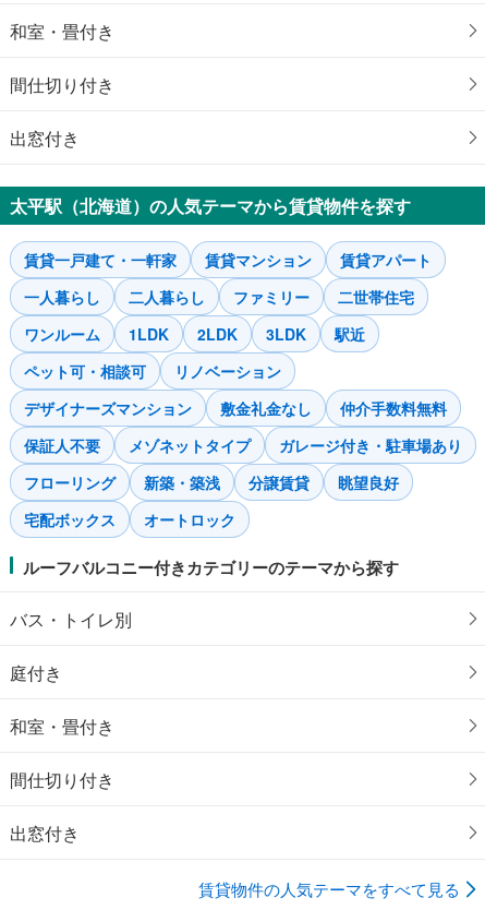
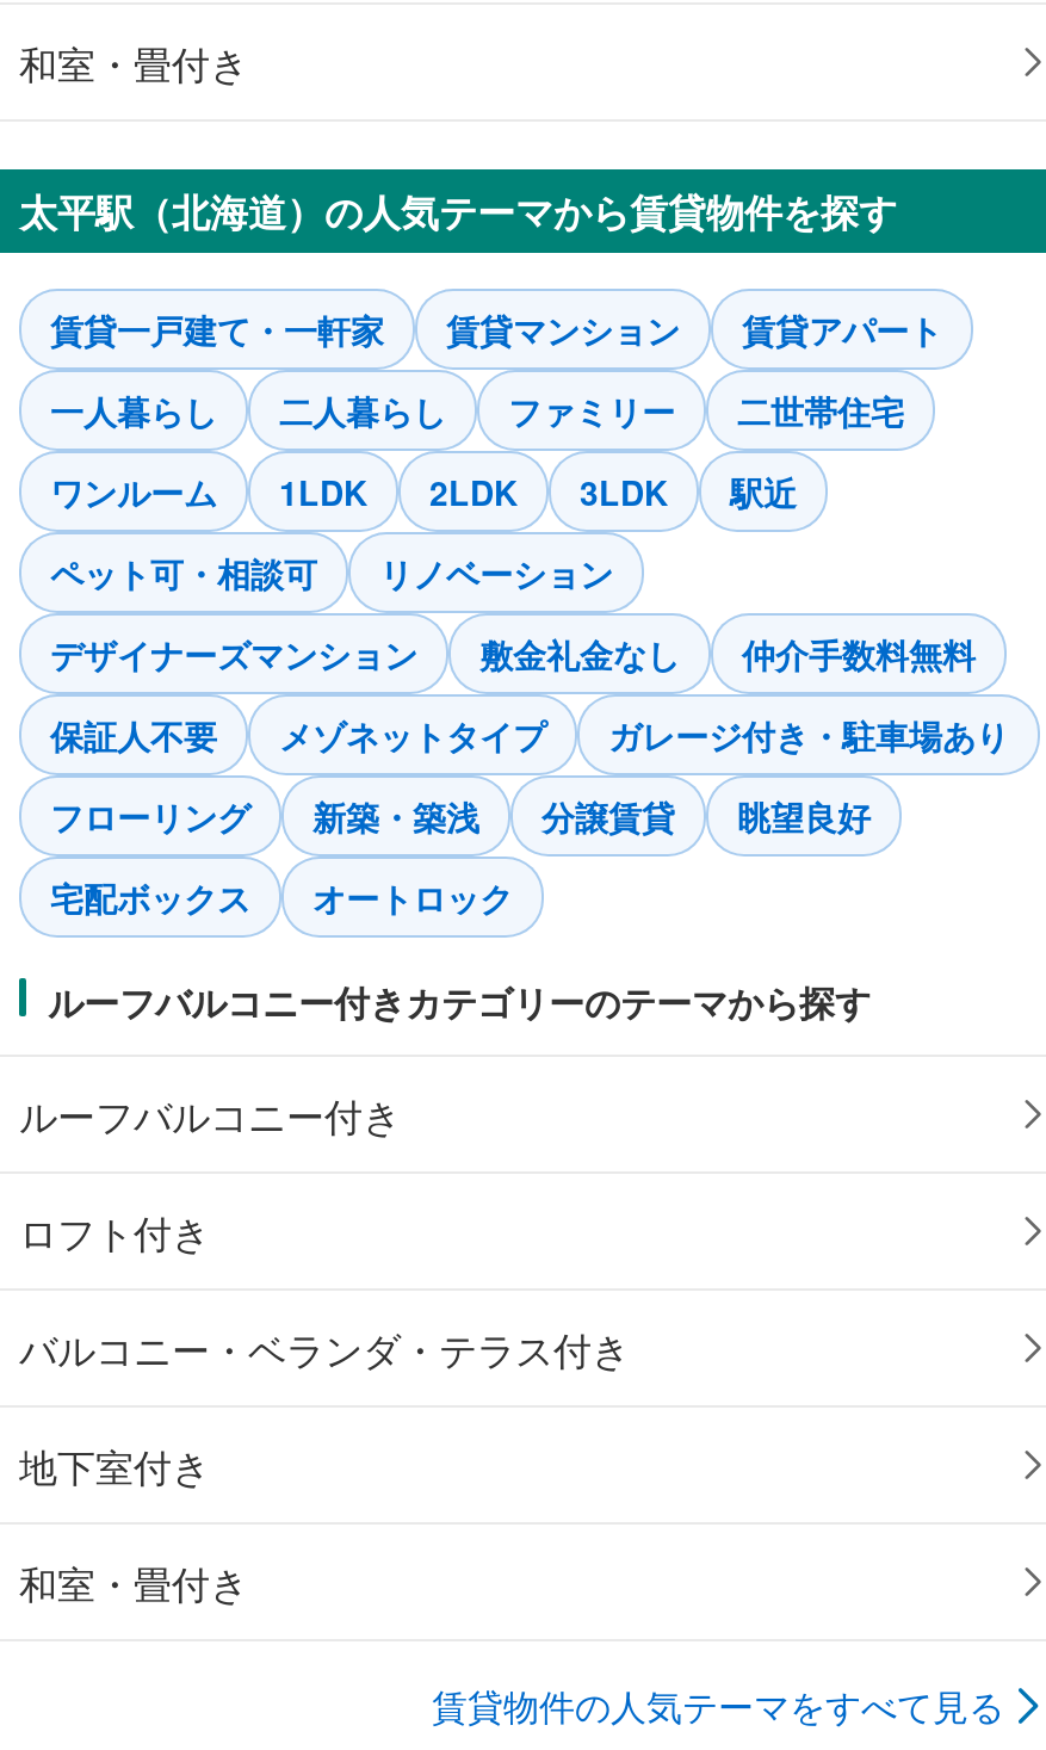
- 間仕切り付き
- 出窓付き

- バス・トイレ別
- 庭付き
+ ルーフバルコニー付き
+ ロフト付き
+ バルコニー・ベランダ・テラス付き
+ 地下室付き

- 間仕切り付き
- 出窓付き
